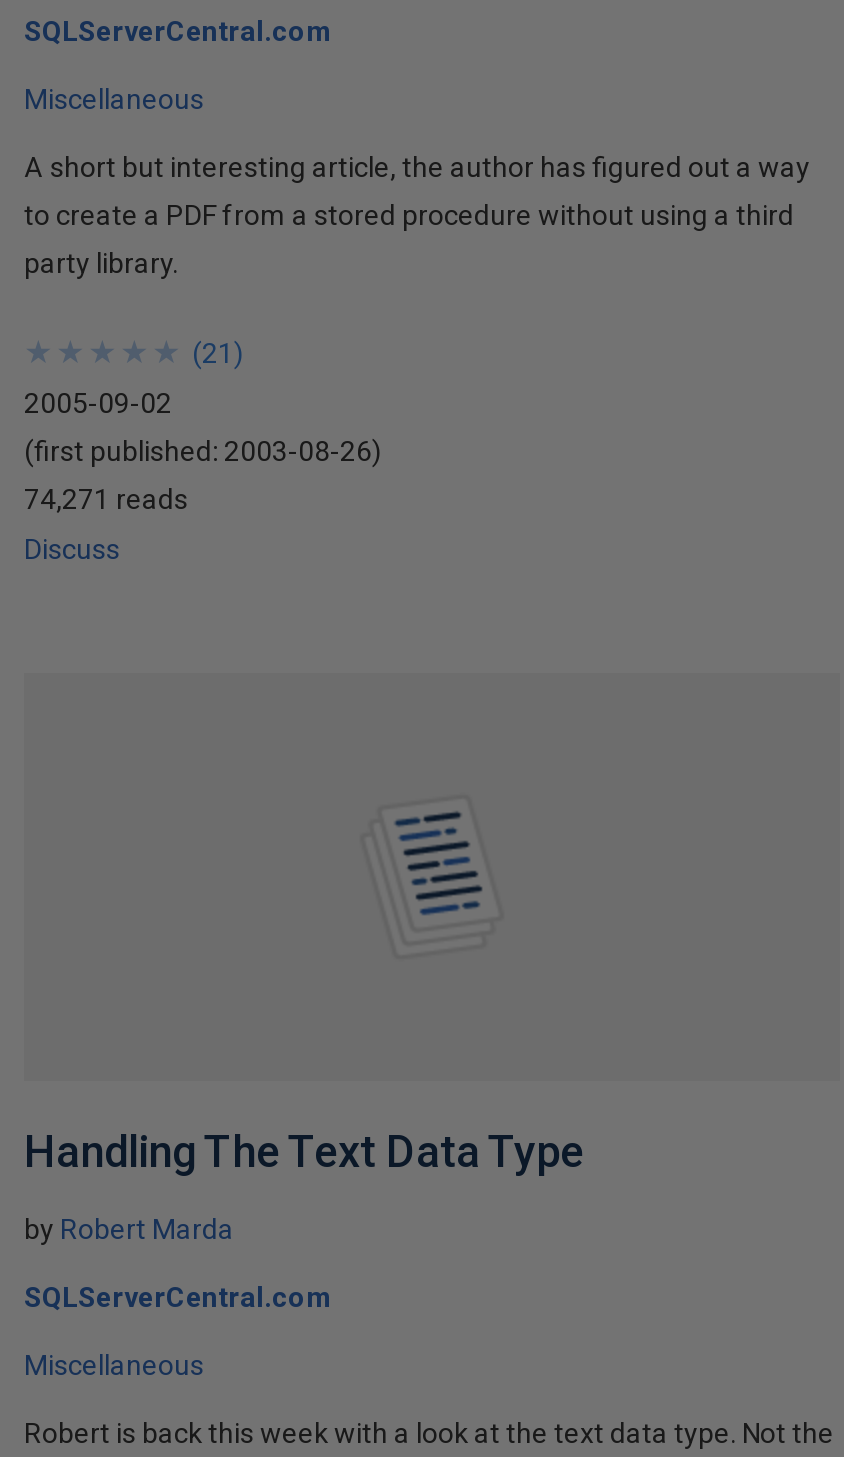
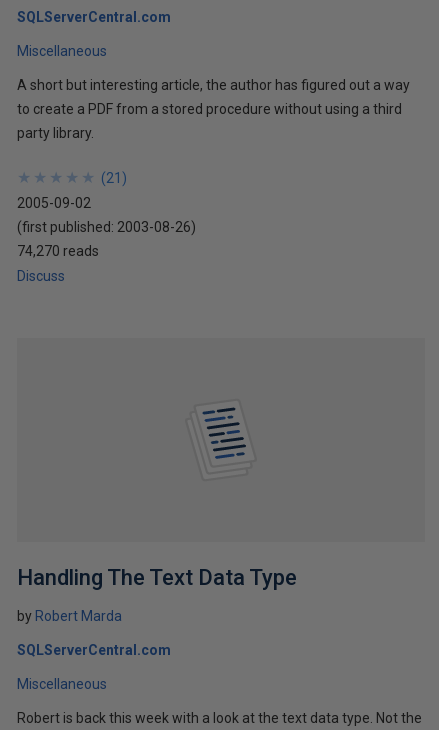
- 74,271 reads
+ 74,270 reads
